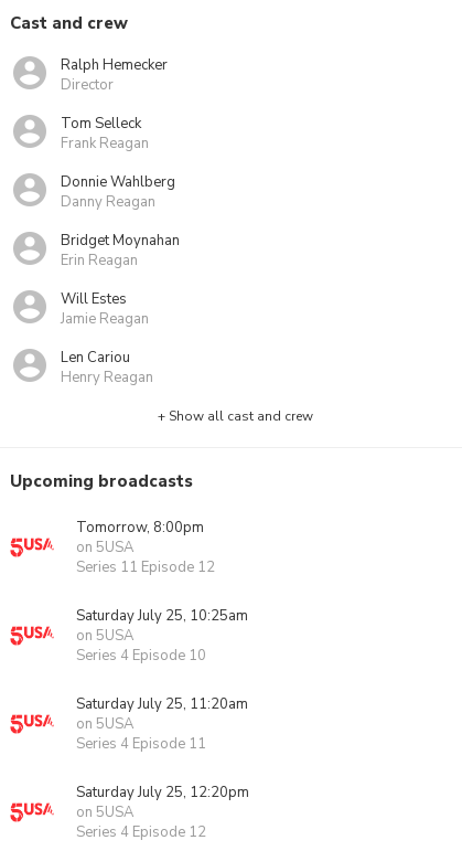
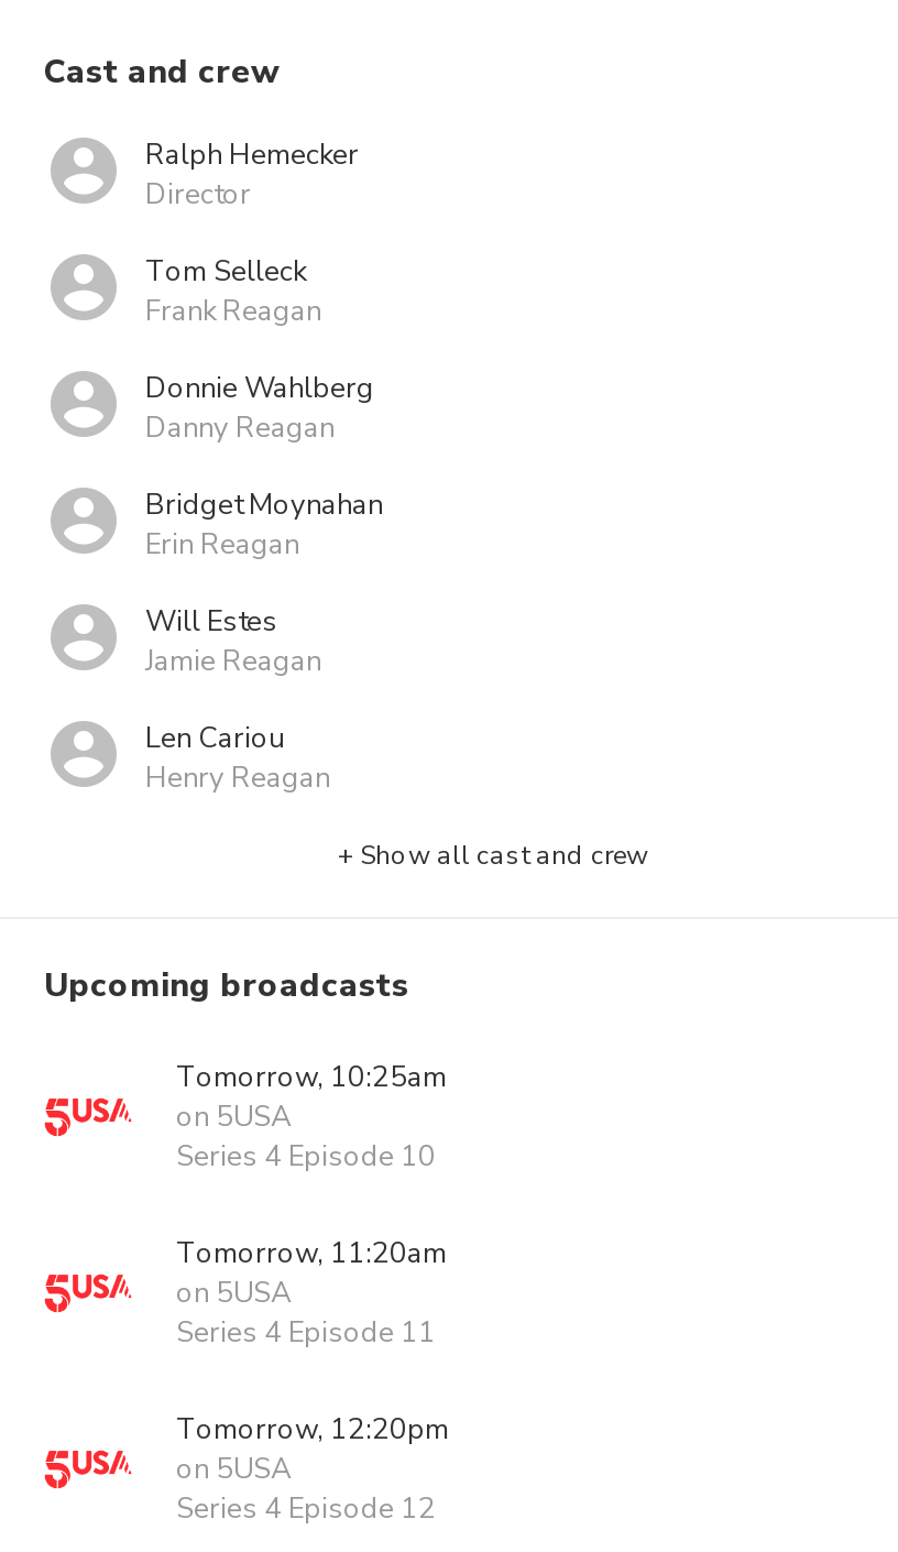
- Tomorrow, 8:00pm
- on 5USA
- Series 11 Episode 12
- Saturday July 25, 10:25am
+ Tomorrow, 10:25am

- Saturday July 25, 11:20am
+ Tomorrow, 11:20am

- Saturday July 25, 12:20pm
+ Tomorrow, 12:20pm
